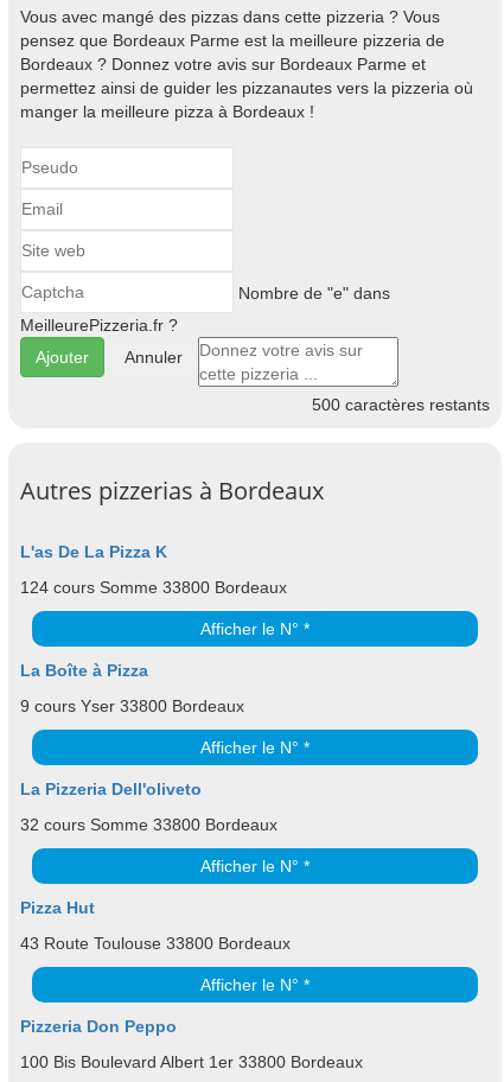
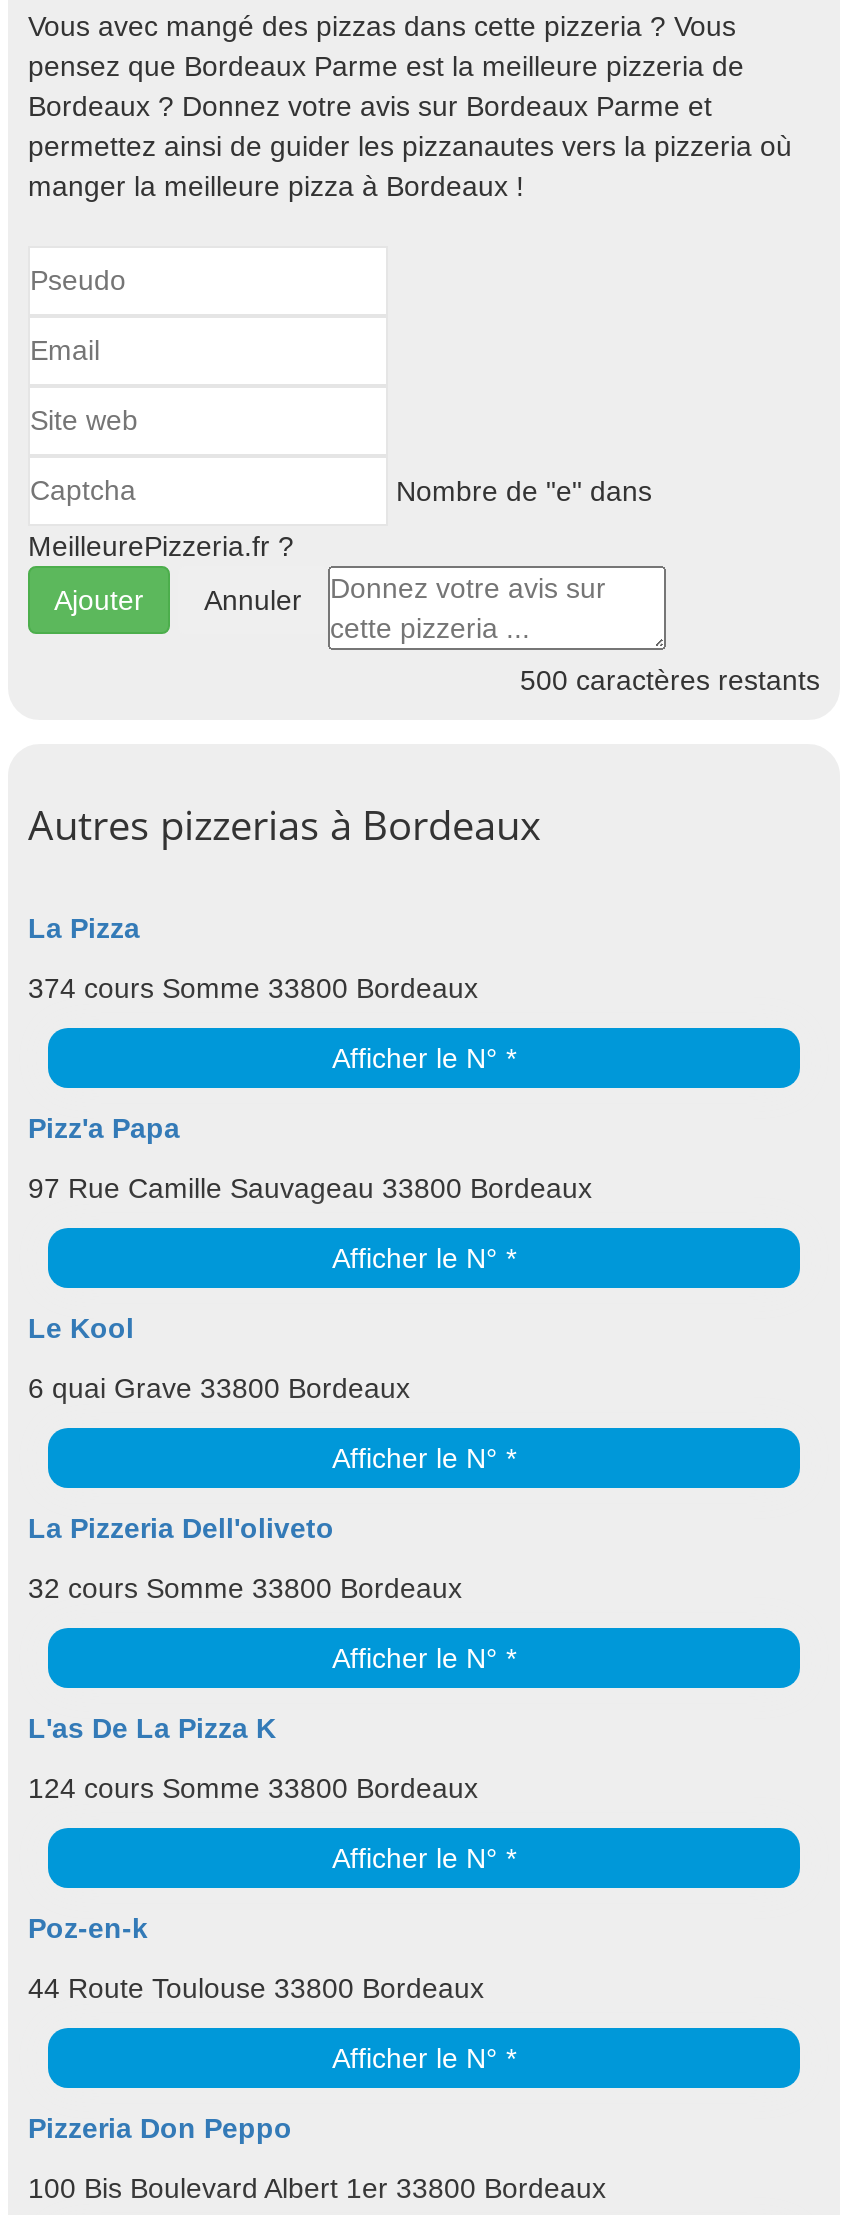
+ La Pizza

+ 374 cours Somme 33800 Bordeaux

moved down: L'as De La Pizza K

moved down: 124 cours Somme 33800 Bordeaux

- La Boîte à Pizza
- 9 cours Yser 33800 Bordeaux
+ Pizz'a Papa
+ 97 Rue Camille Sauvageau 33800 Bordeaux
+ Afficher le N° *
+ Le Kool
+ 6 quai Grave 33800 Bordeaux

- Pizza Hut
- 43 Route Toulouse 33800 Bordeaux
+ Afficher le N° *
+ Poz-en-k
+ 44 Route Toulouse 33800 Bordeaux
